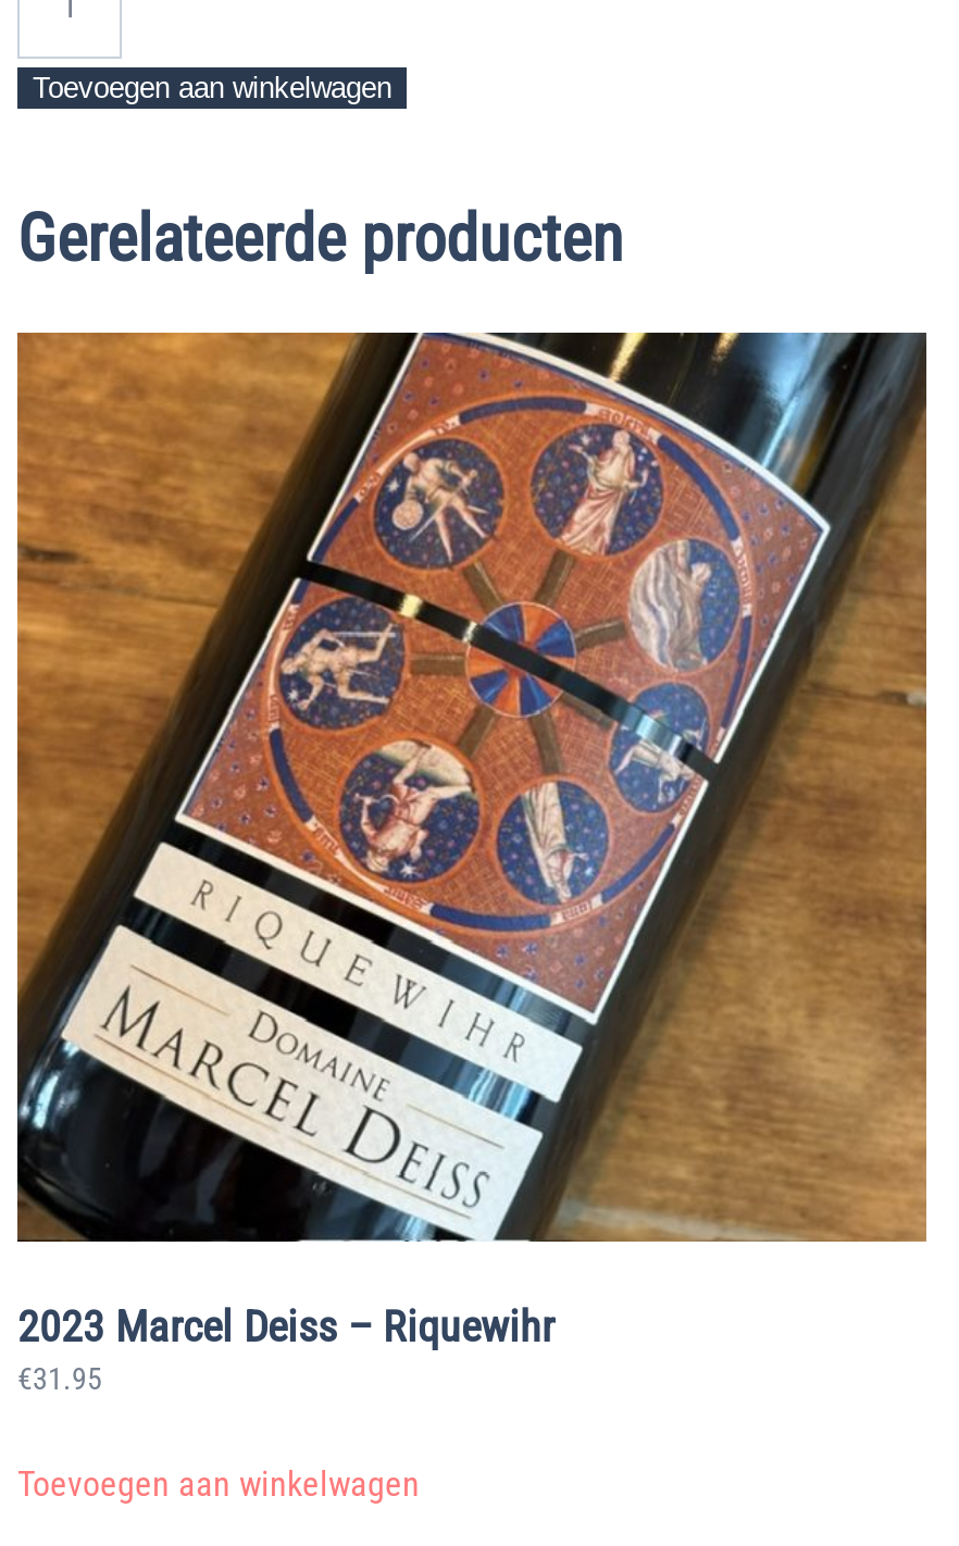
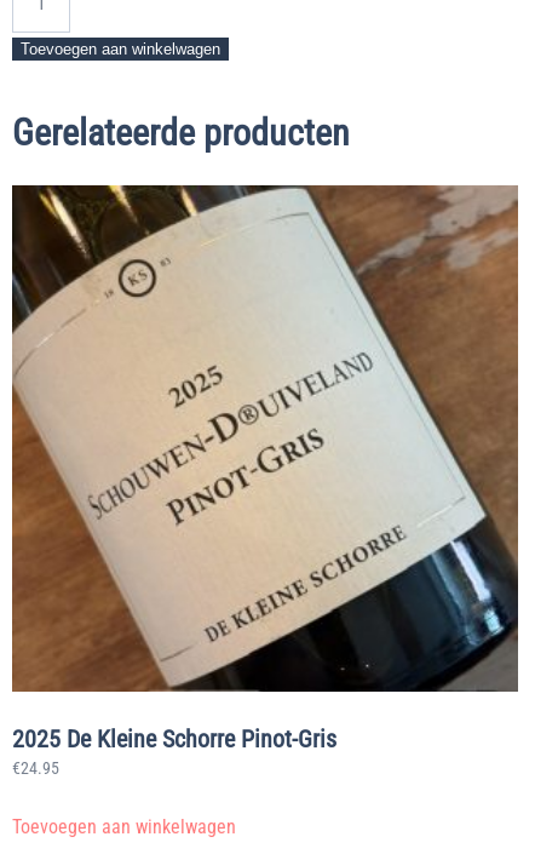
- [image]
- 2023 Marcel Deiss – Riquewihr
- €31.95
+ [image]
+ 2025 De Kleine Schorre Pinot-Gris
+ €24.95
